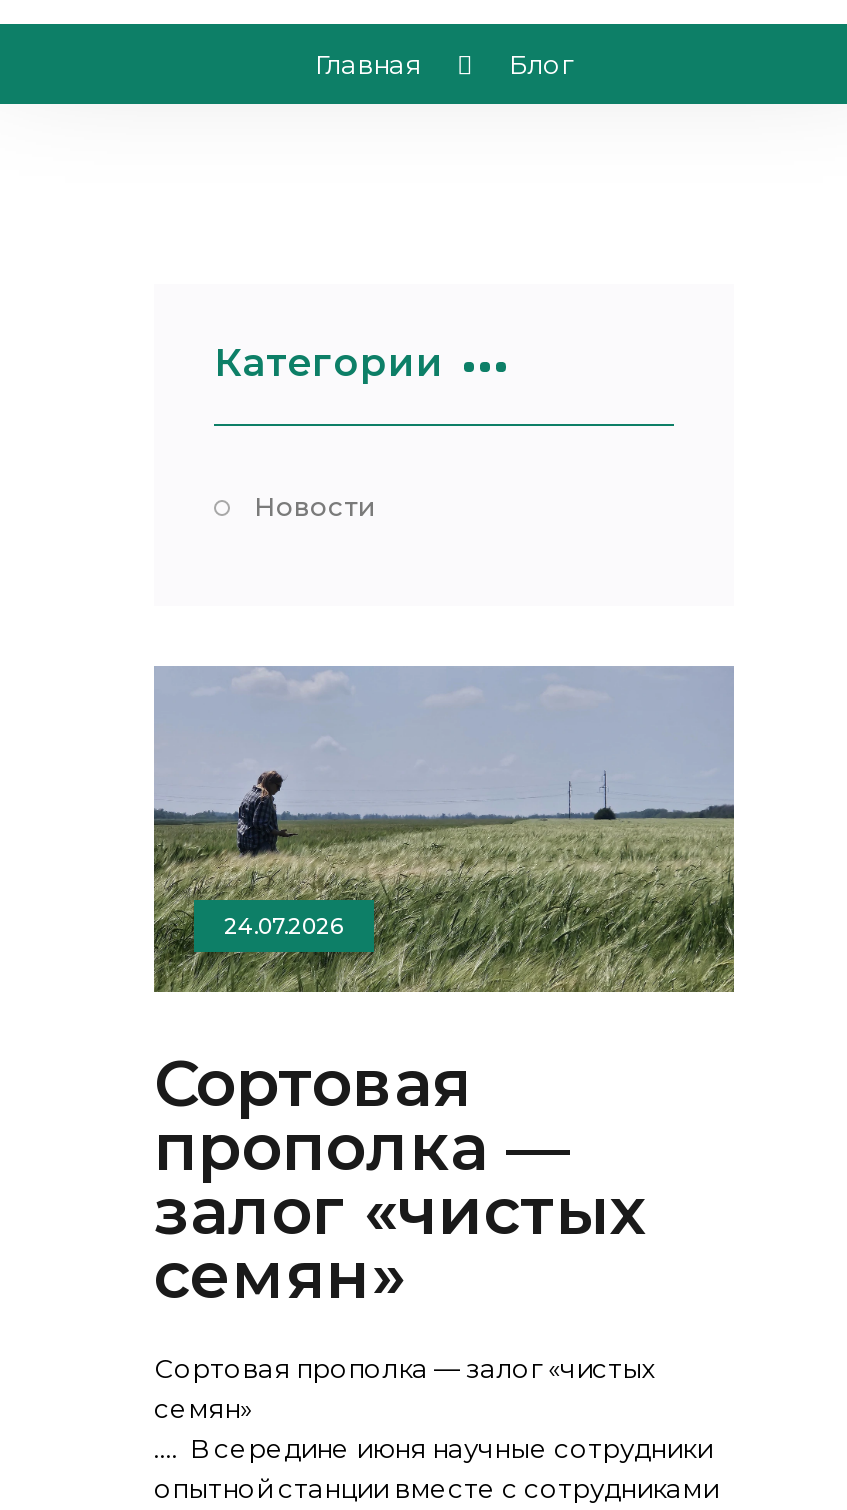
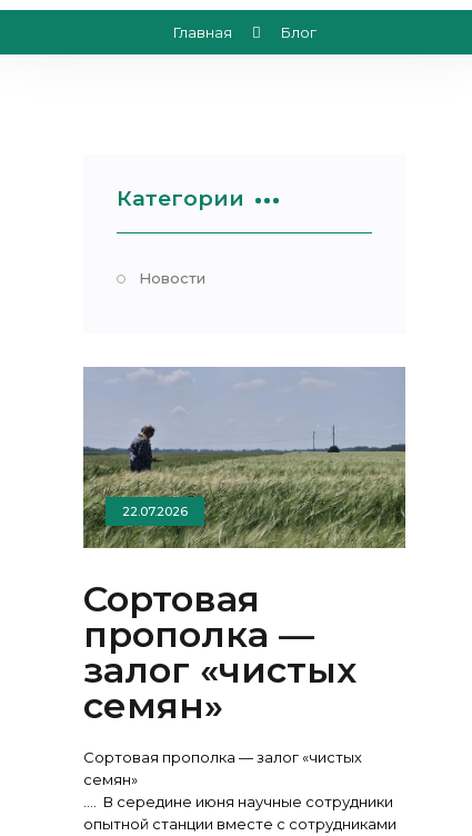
- 24.07.2026
+ 22.07.2026
